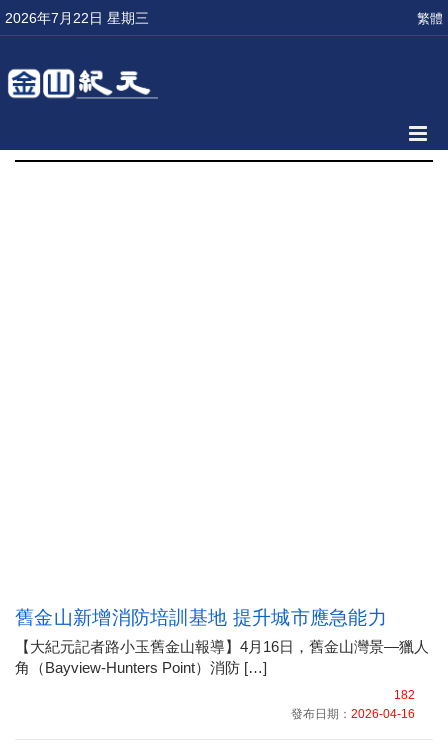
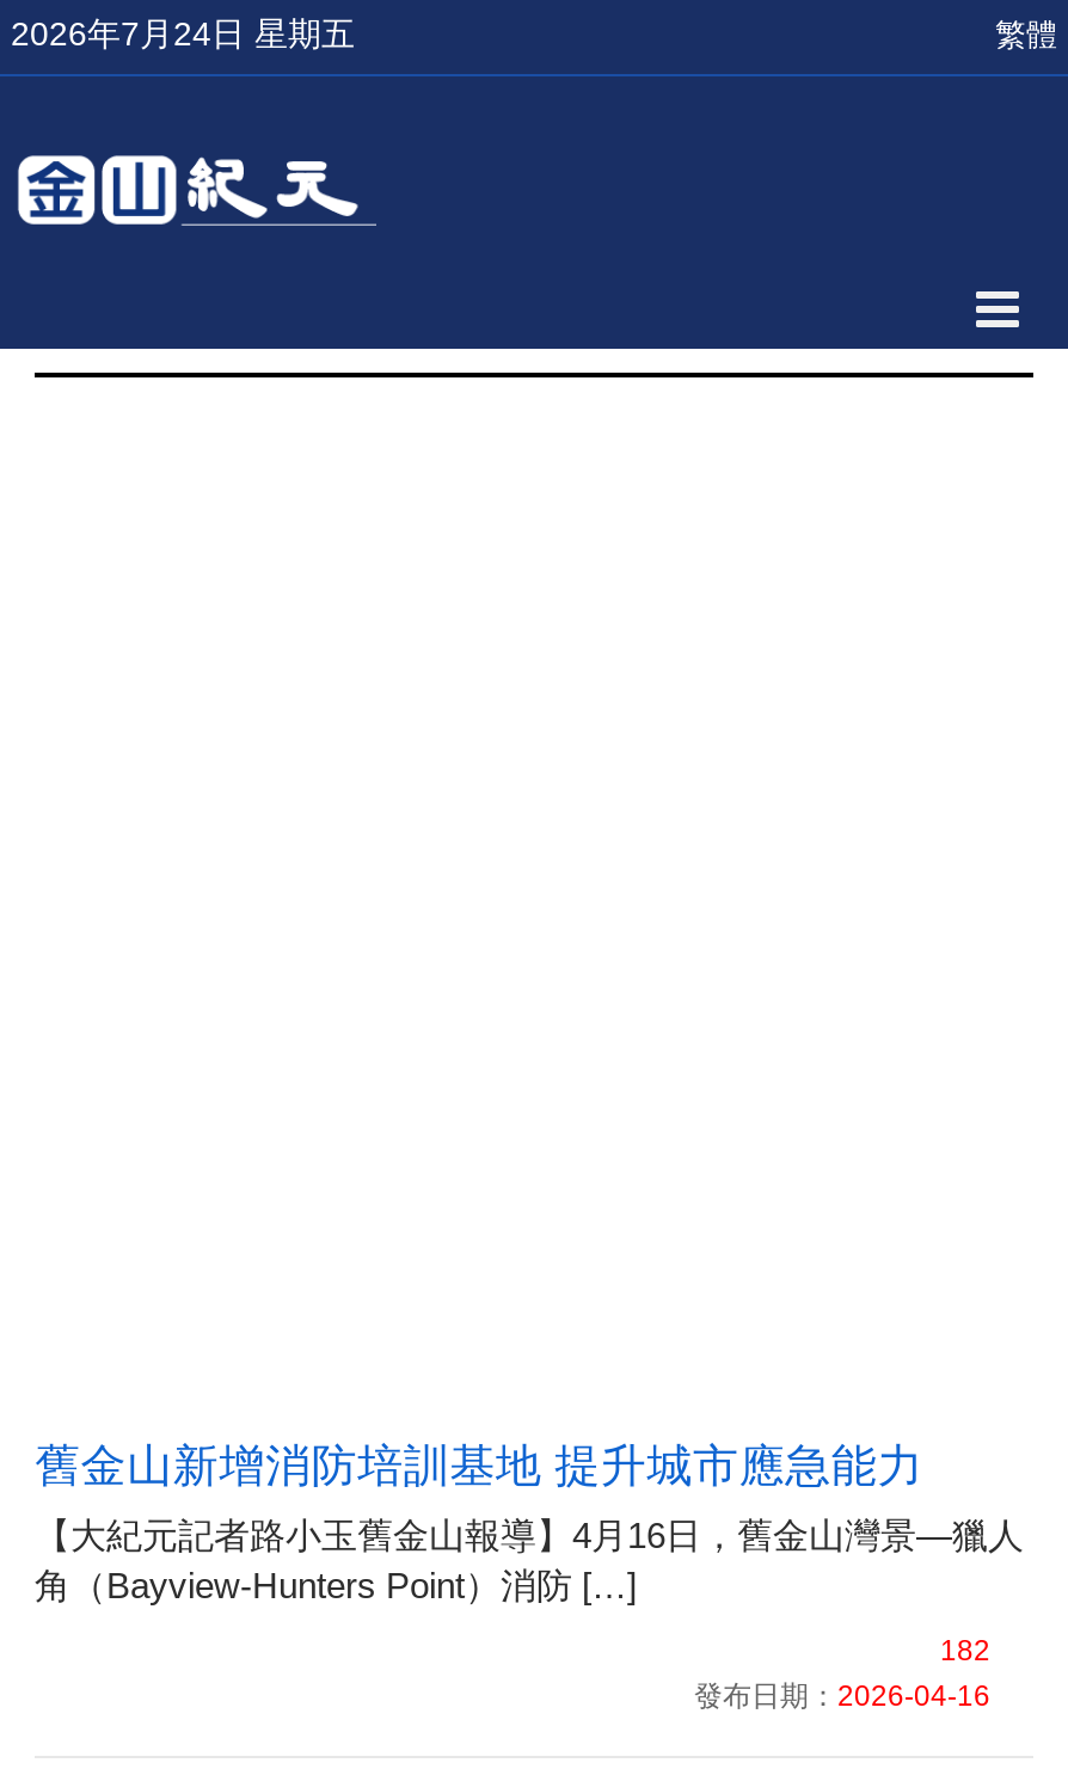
- 2026年7月22日 星期三
+ 2026年7月24日 星期五
